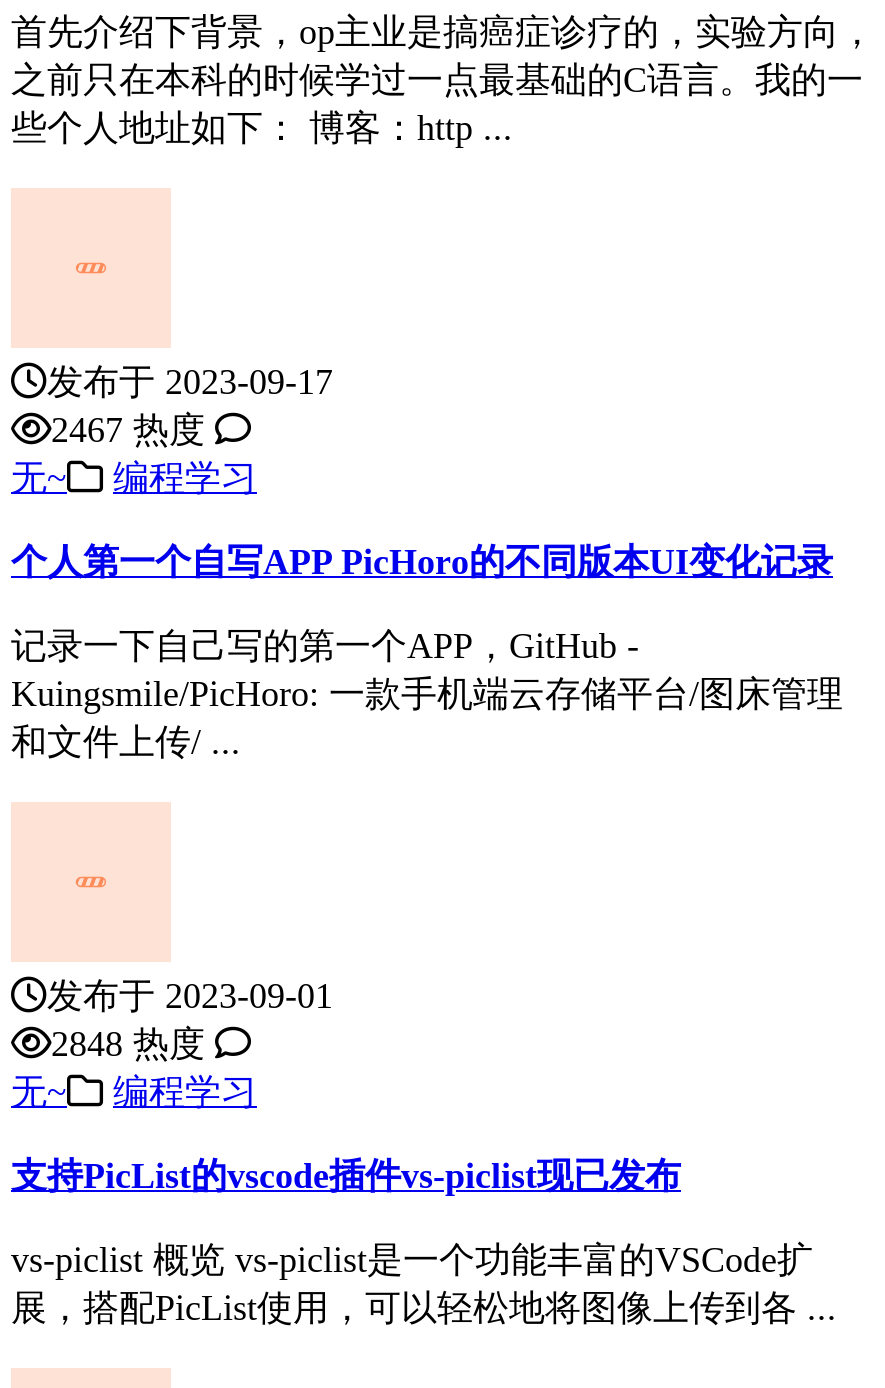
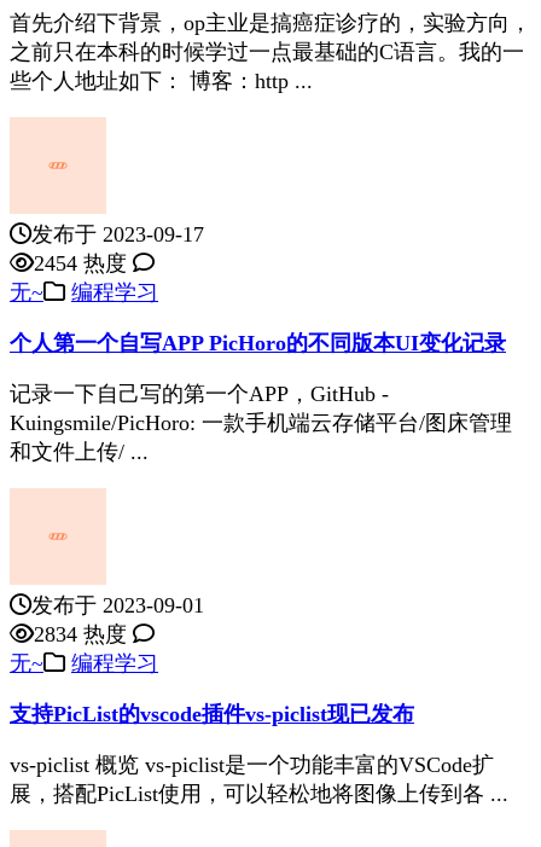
- 2467 热度
+ 2454 热度

- 2848 热度
+ 2834 热度
